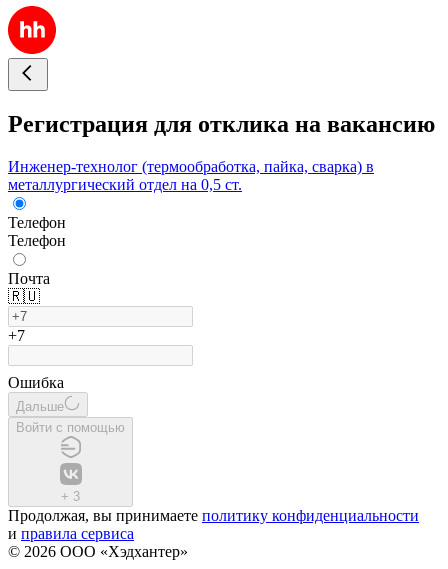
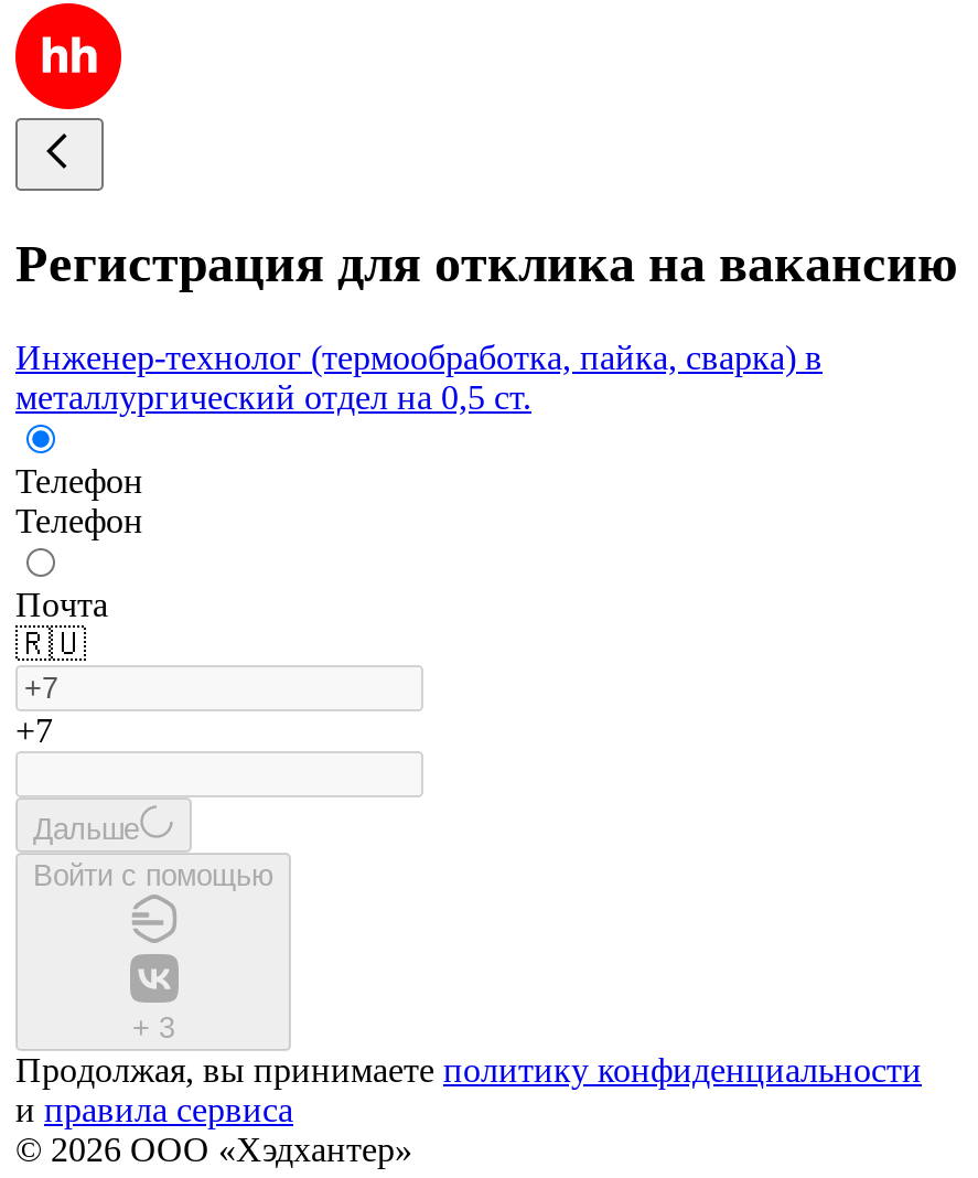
- Ошибка
